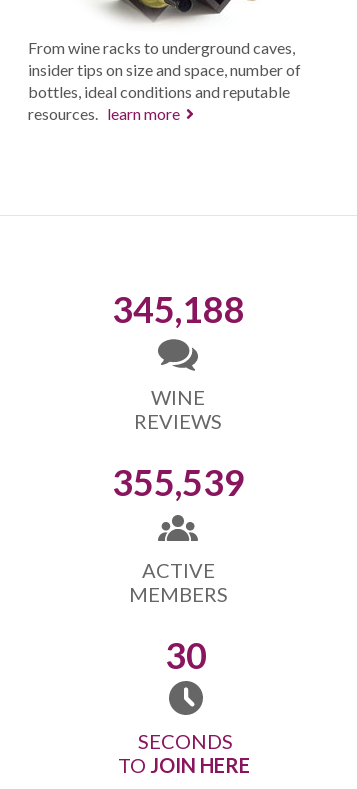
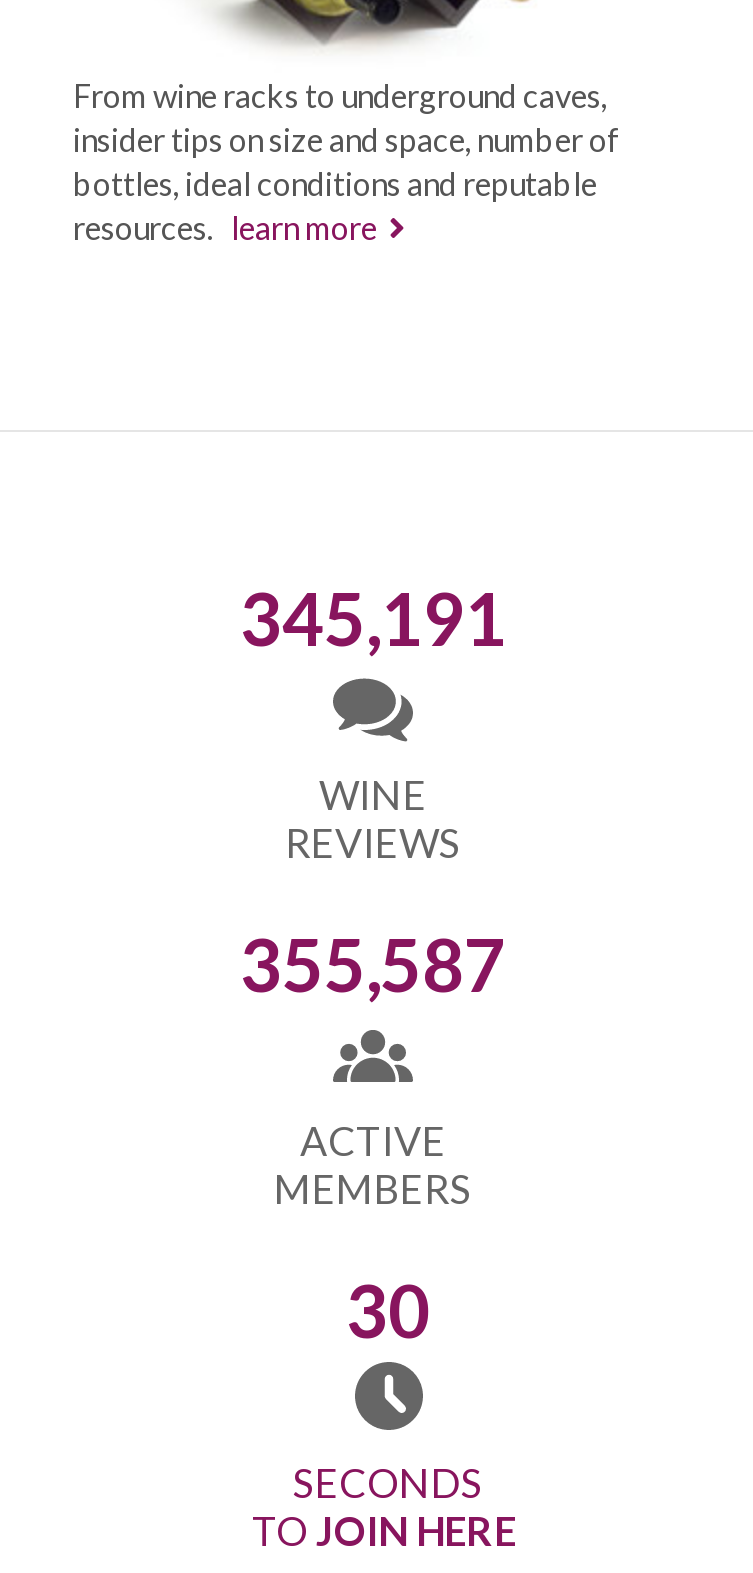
- 345,188
+ 345,191

- 355,539
+ 355,587
